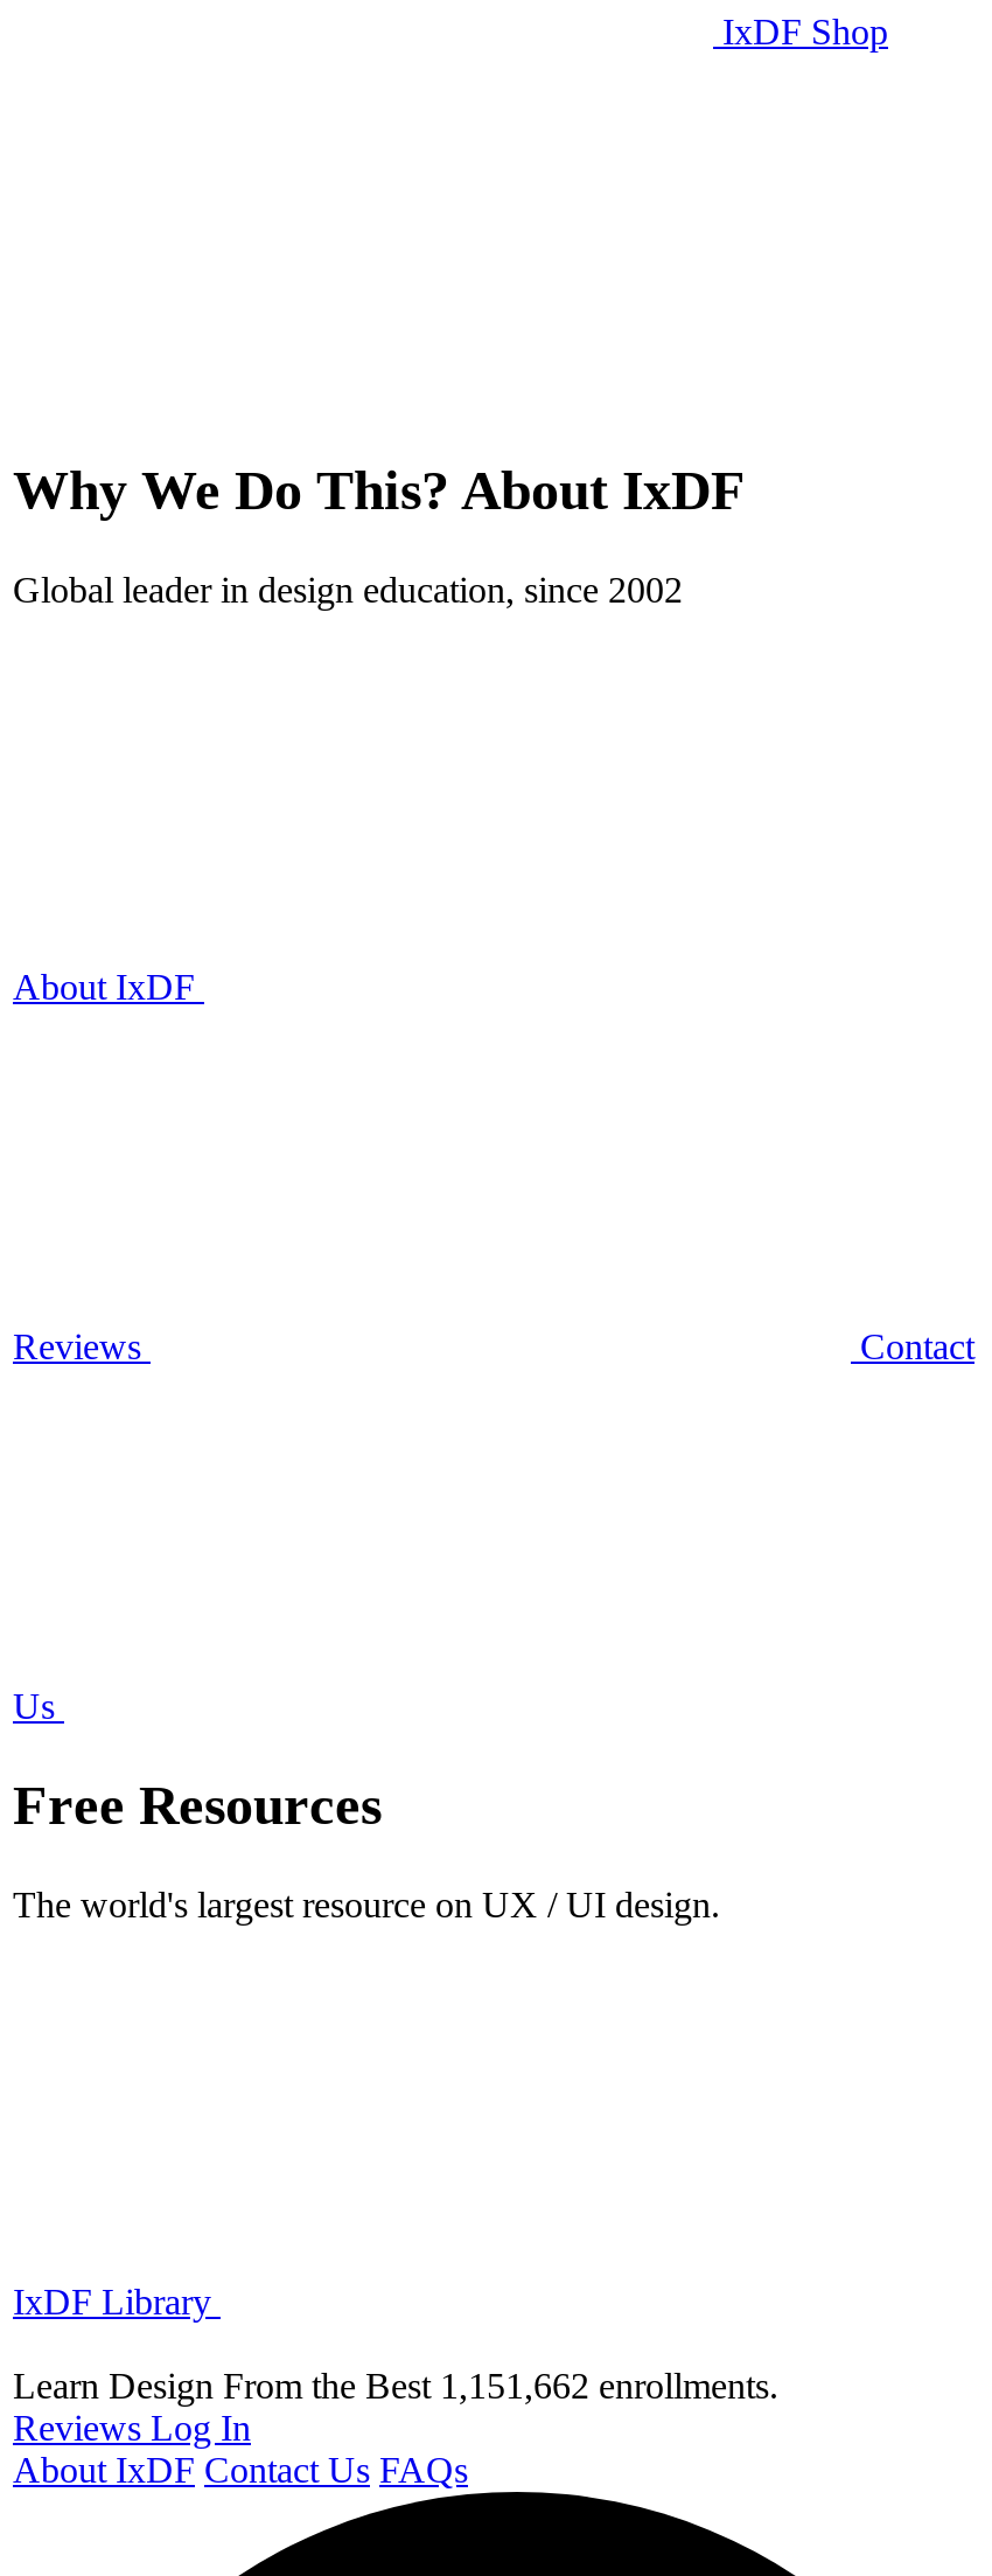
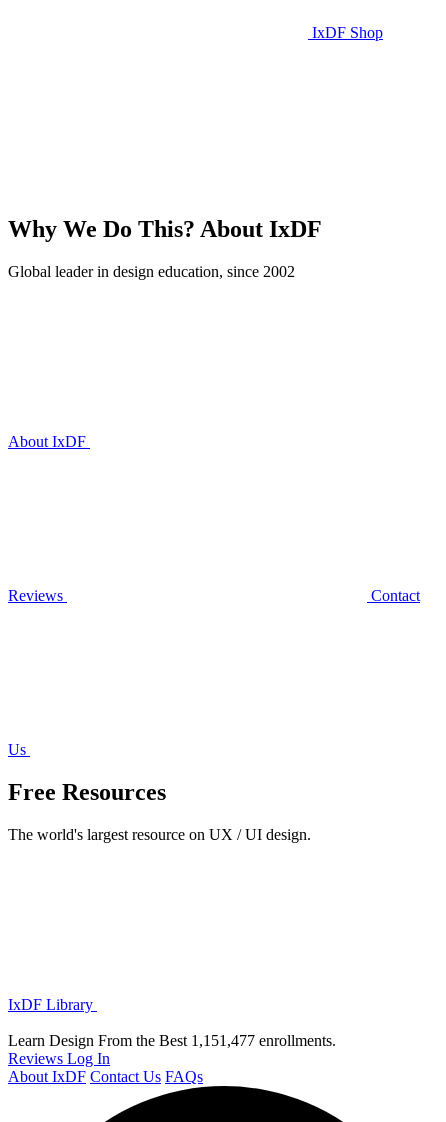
- Learn Design From the Best 1,151,662 enrollments.
+ Learn Design From the Best 1,151,477 enrollments.
